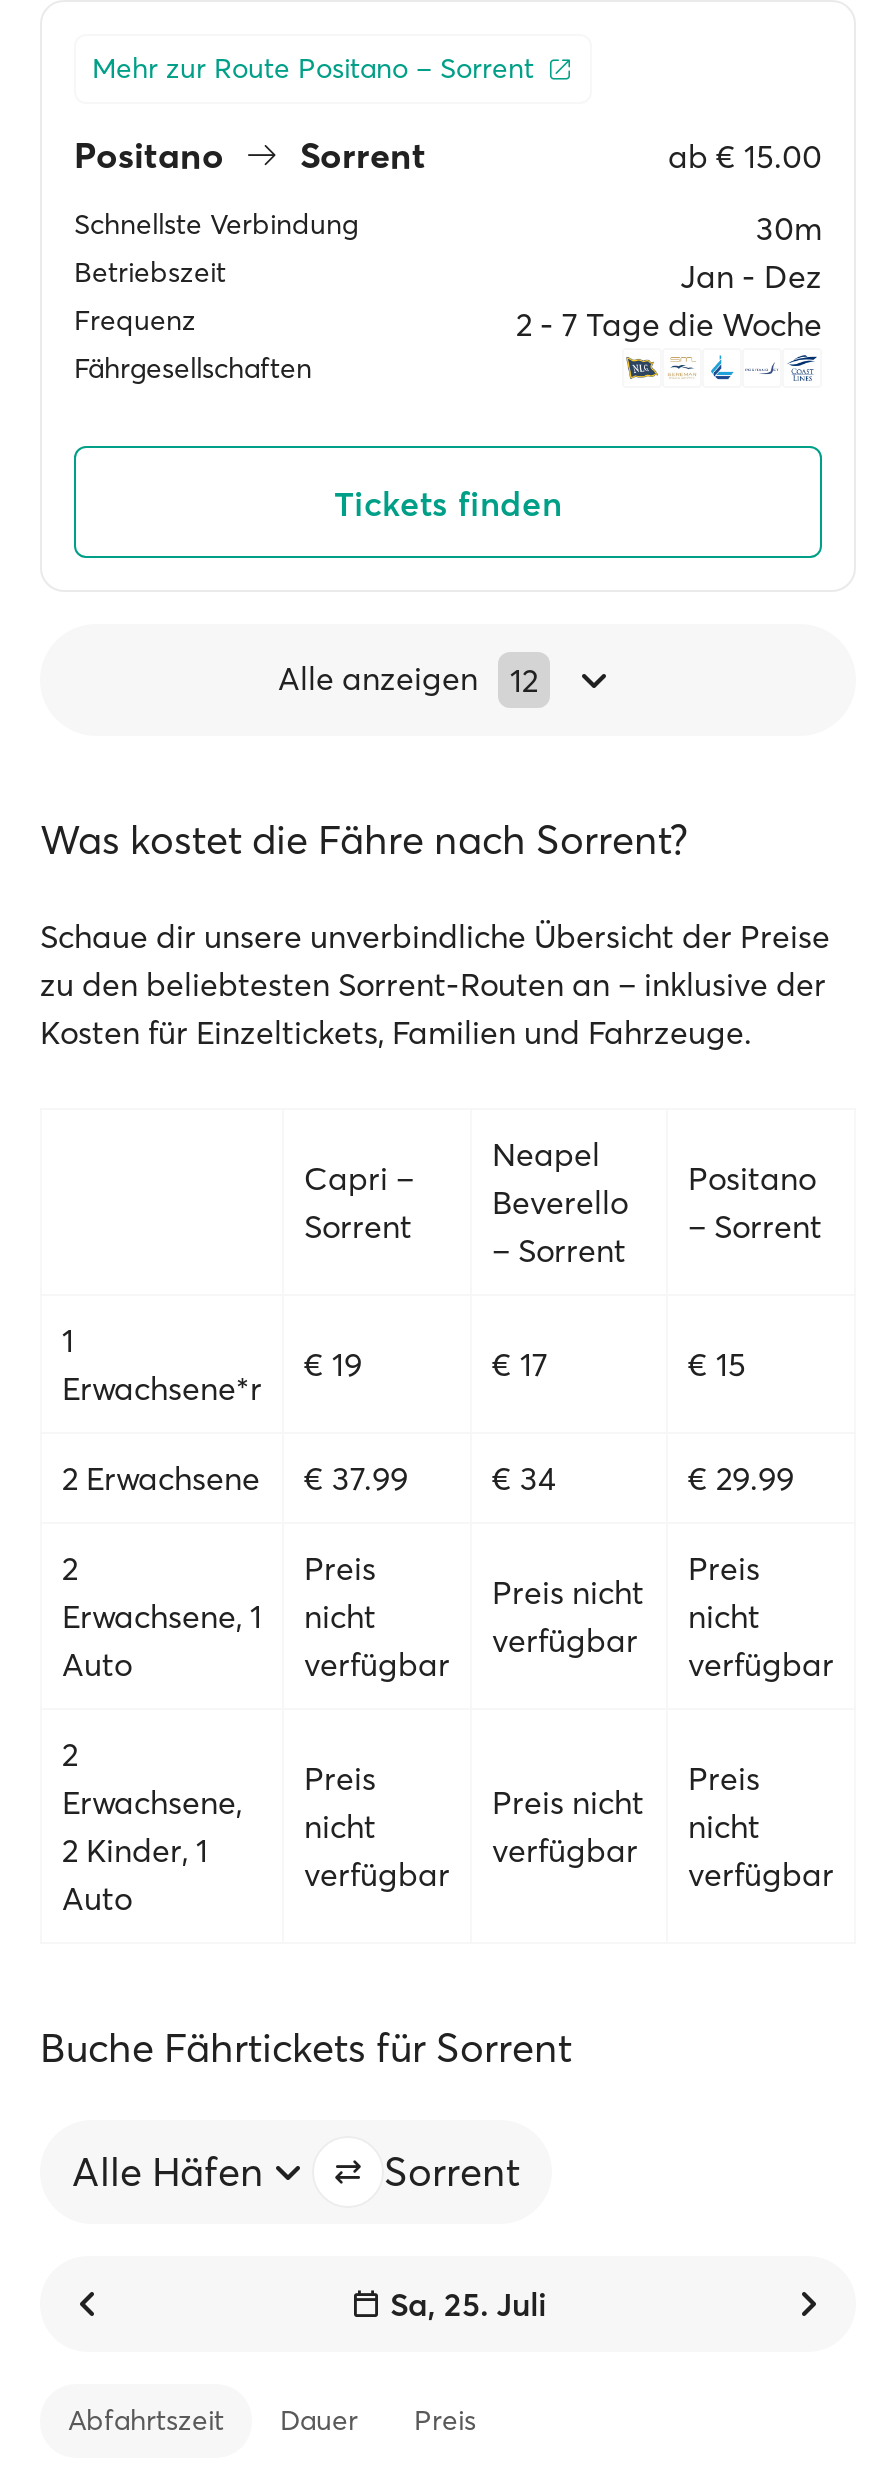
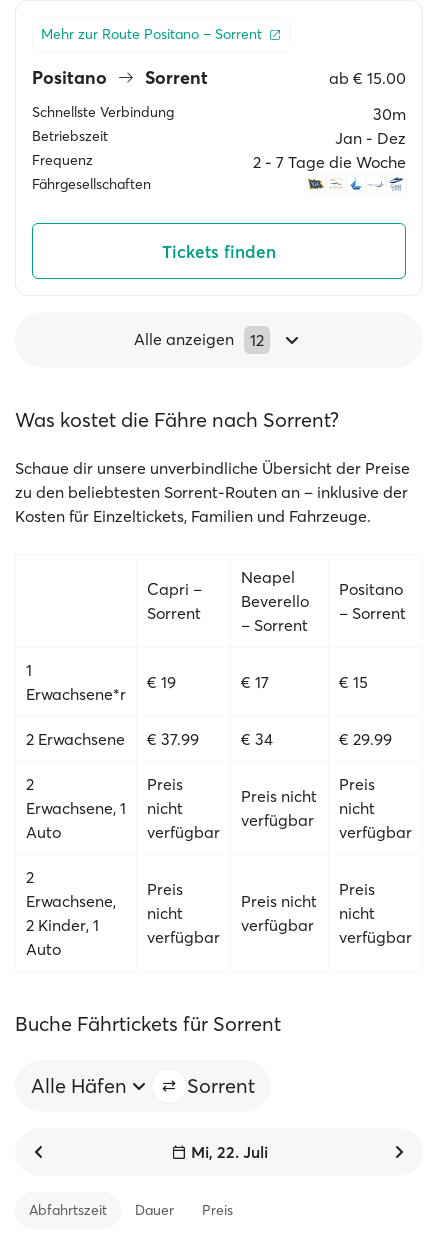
- Sa, 25. Juli
+ Mi, 22. Juli
